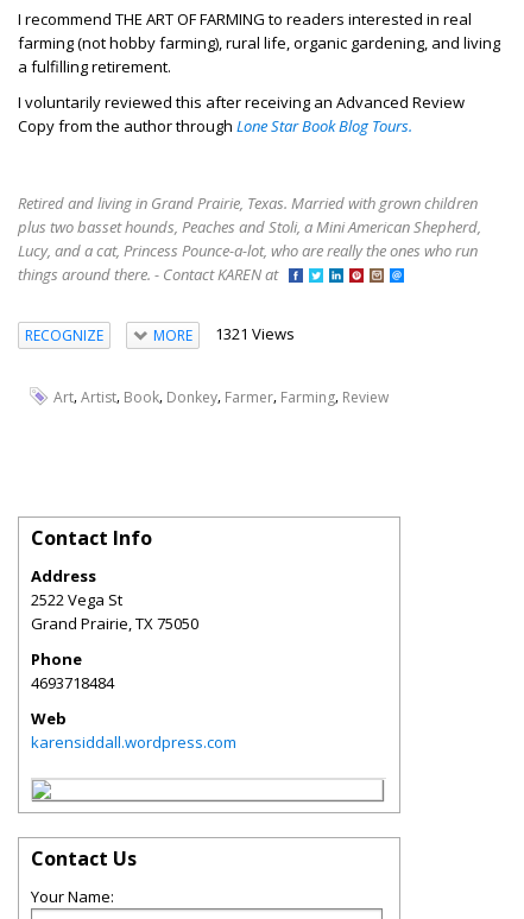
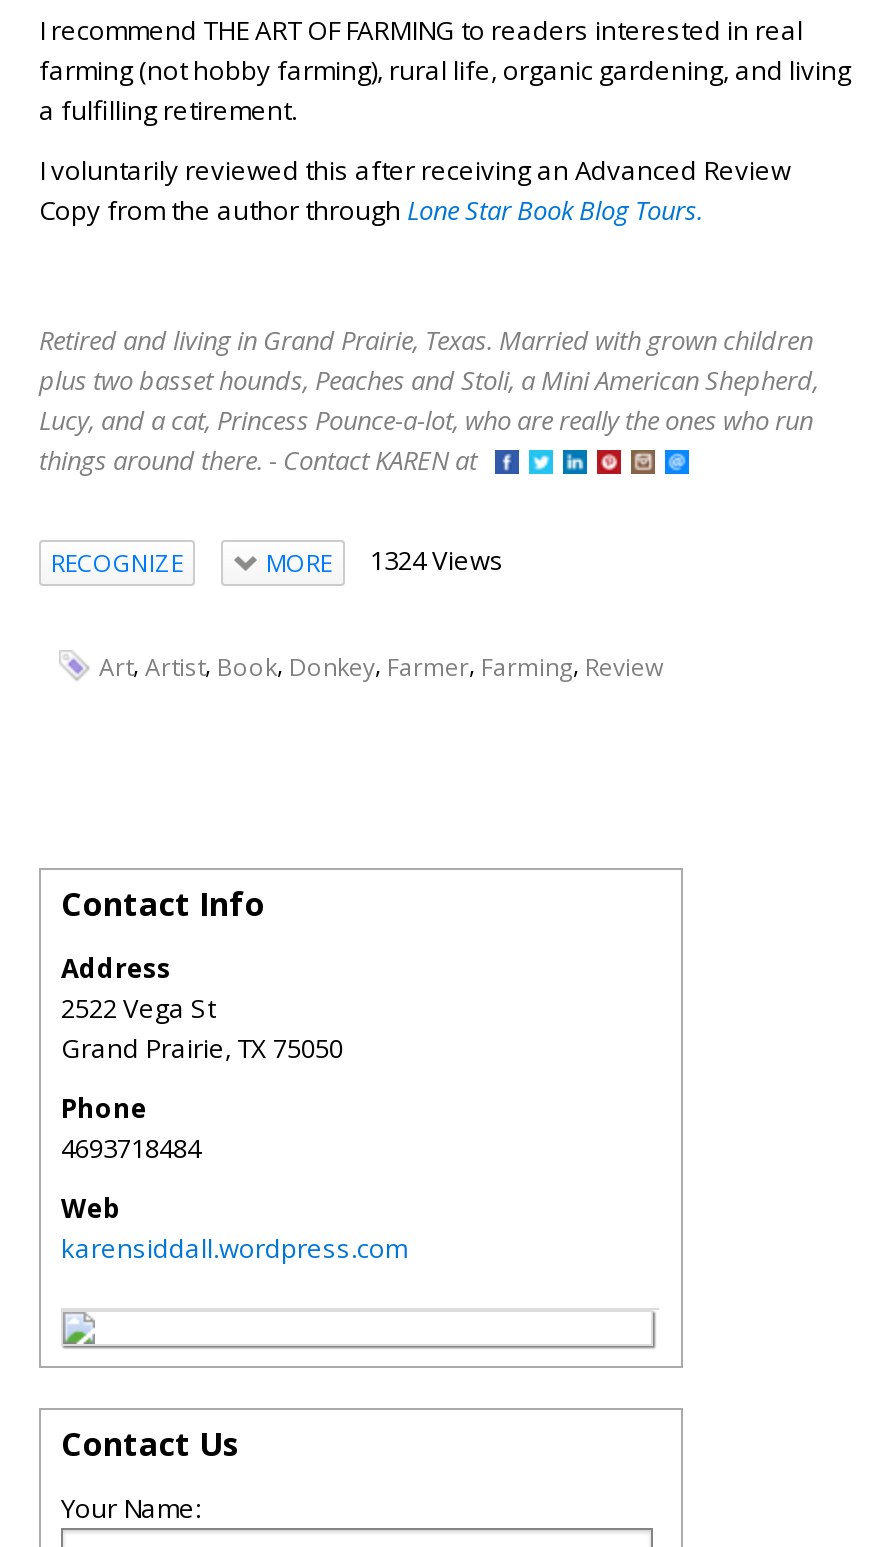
- MORE 1321 Views
+ MORE 1324 Views
